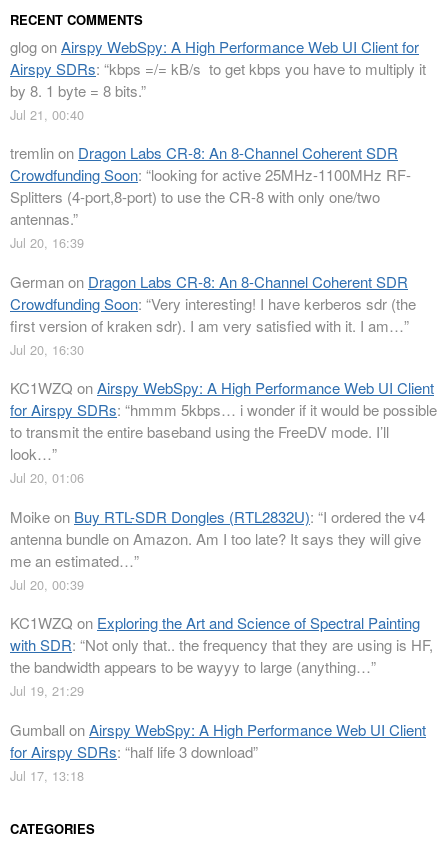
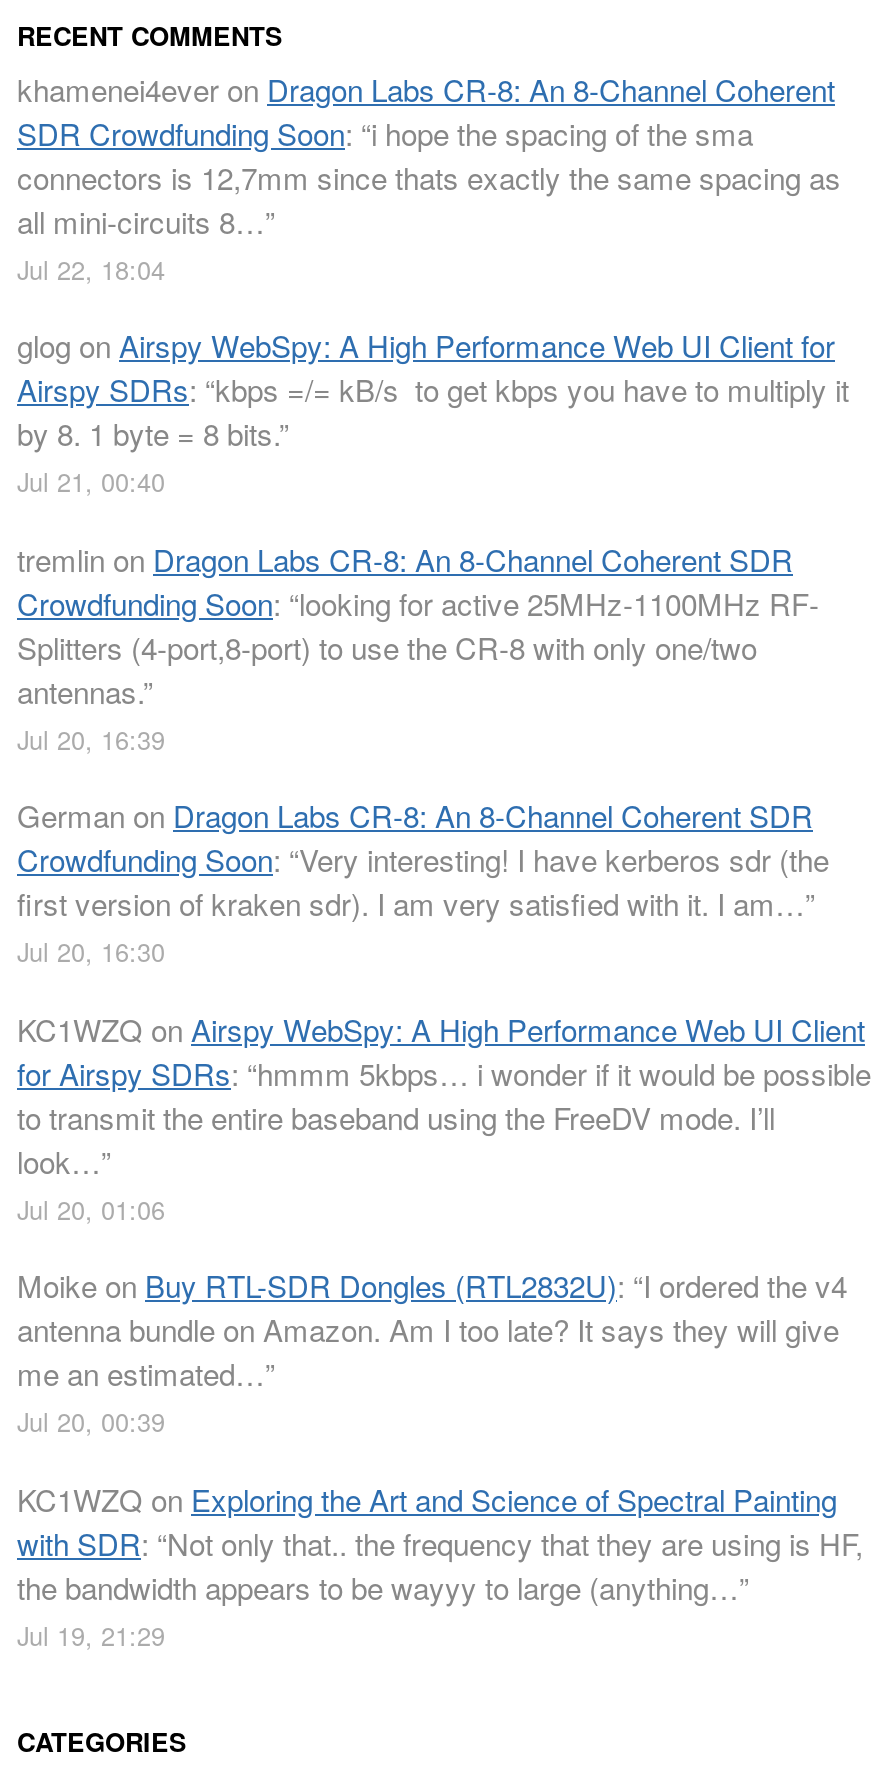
+ khamenei4ever on Dragon Labs CR-8: An 8-Channel Coherent
+ SDR Crowdfunding Soon: “i hope the spacing of the sma
+ connectors is 12,7mm since thats exactly the same spacing as
+ all mini-circuits 8…”
+ Jul 22, 18:04

moved down: glog on Airspy WebSpy: A High Performance Web UI Client for | Airspy SDRs: “kbps =/= kB/s to get kbps you have to multiply it | by 8. 1 byte = 8 bits.” | ... | the bandwidth appears to be wayyy to large (anything…” | Jul 19, 21:29

- Gumball on Airspy WebSpy: A High Performance Web UI Client
- for Airspy SDRs: “half life 3 download”
- Jul 17, 13:18
